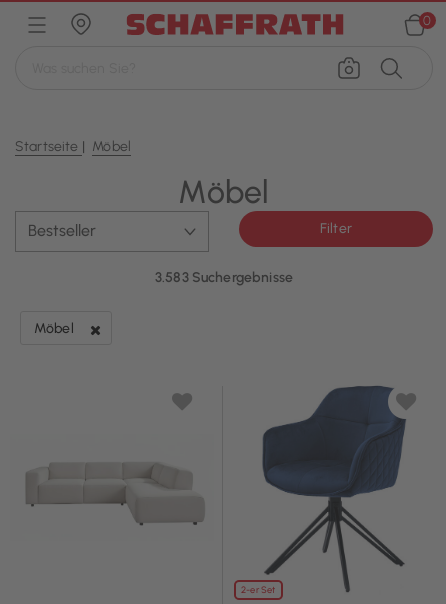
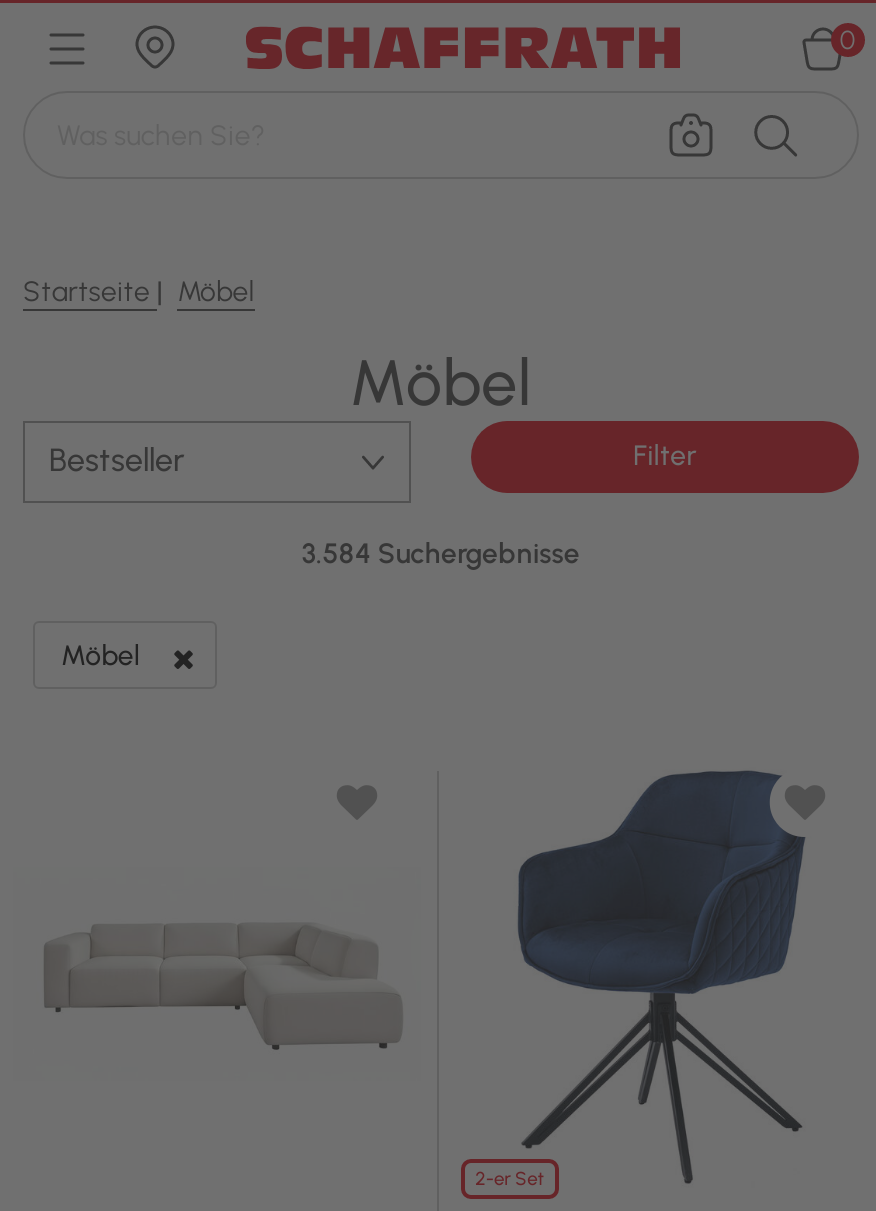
- 3.583 Suchergebnisse
+ 3.584 Suchergebnisse
